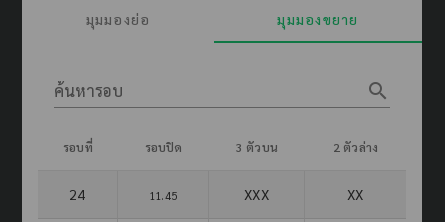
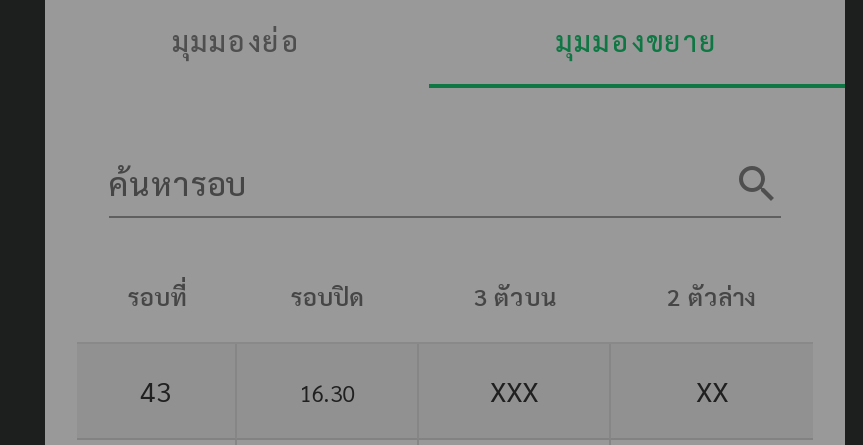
- 24
+ 43

- 11.45
+ 16.30
